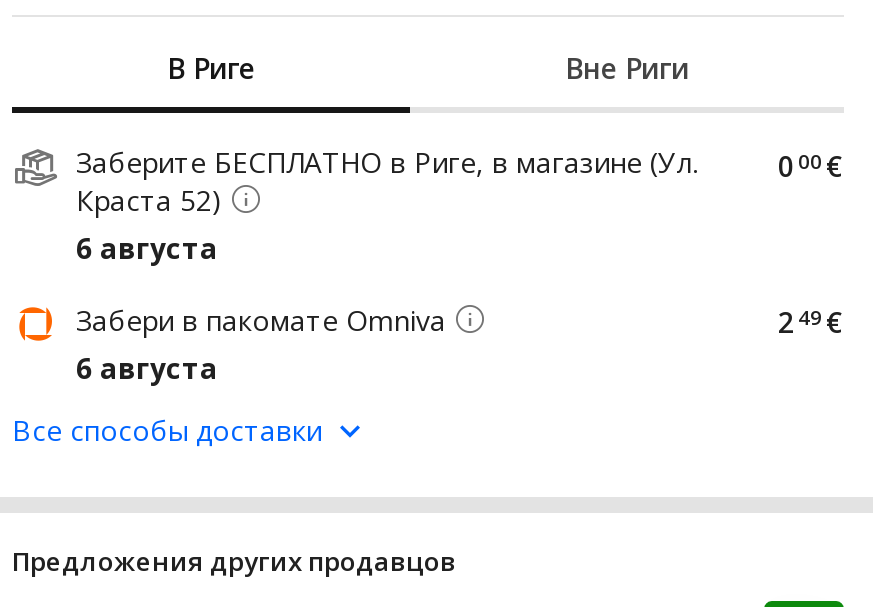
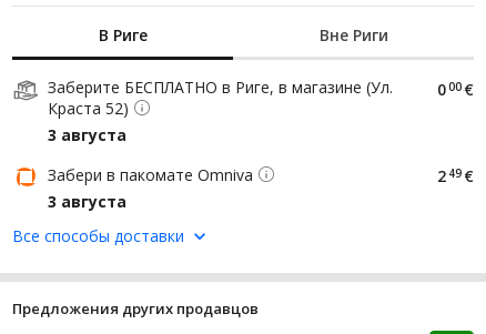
- 6 августа
+ 3 августа

- 6 августа
+ 3 августа
